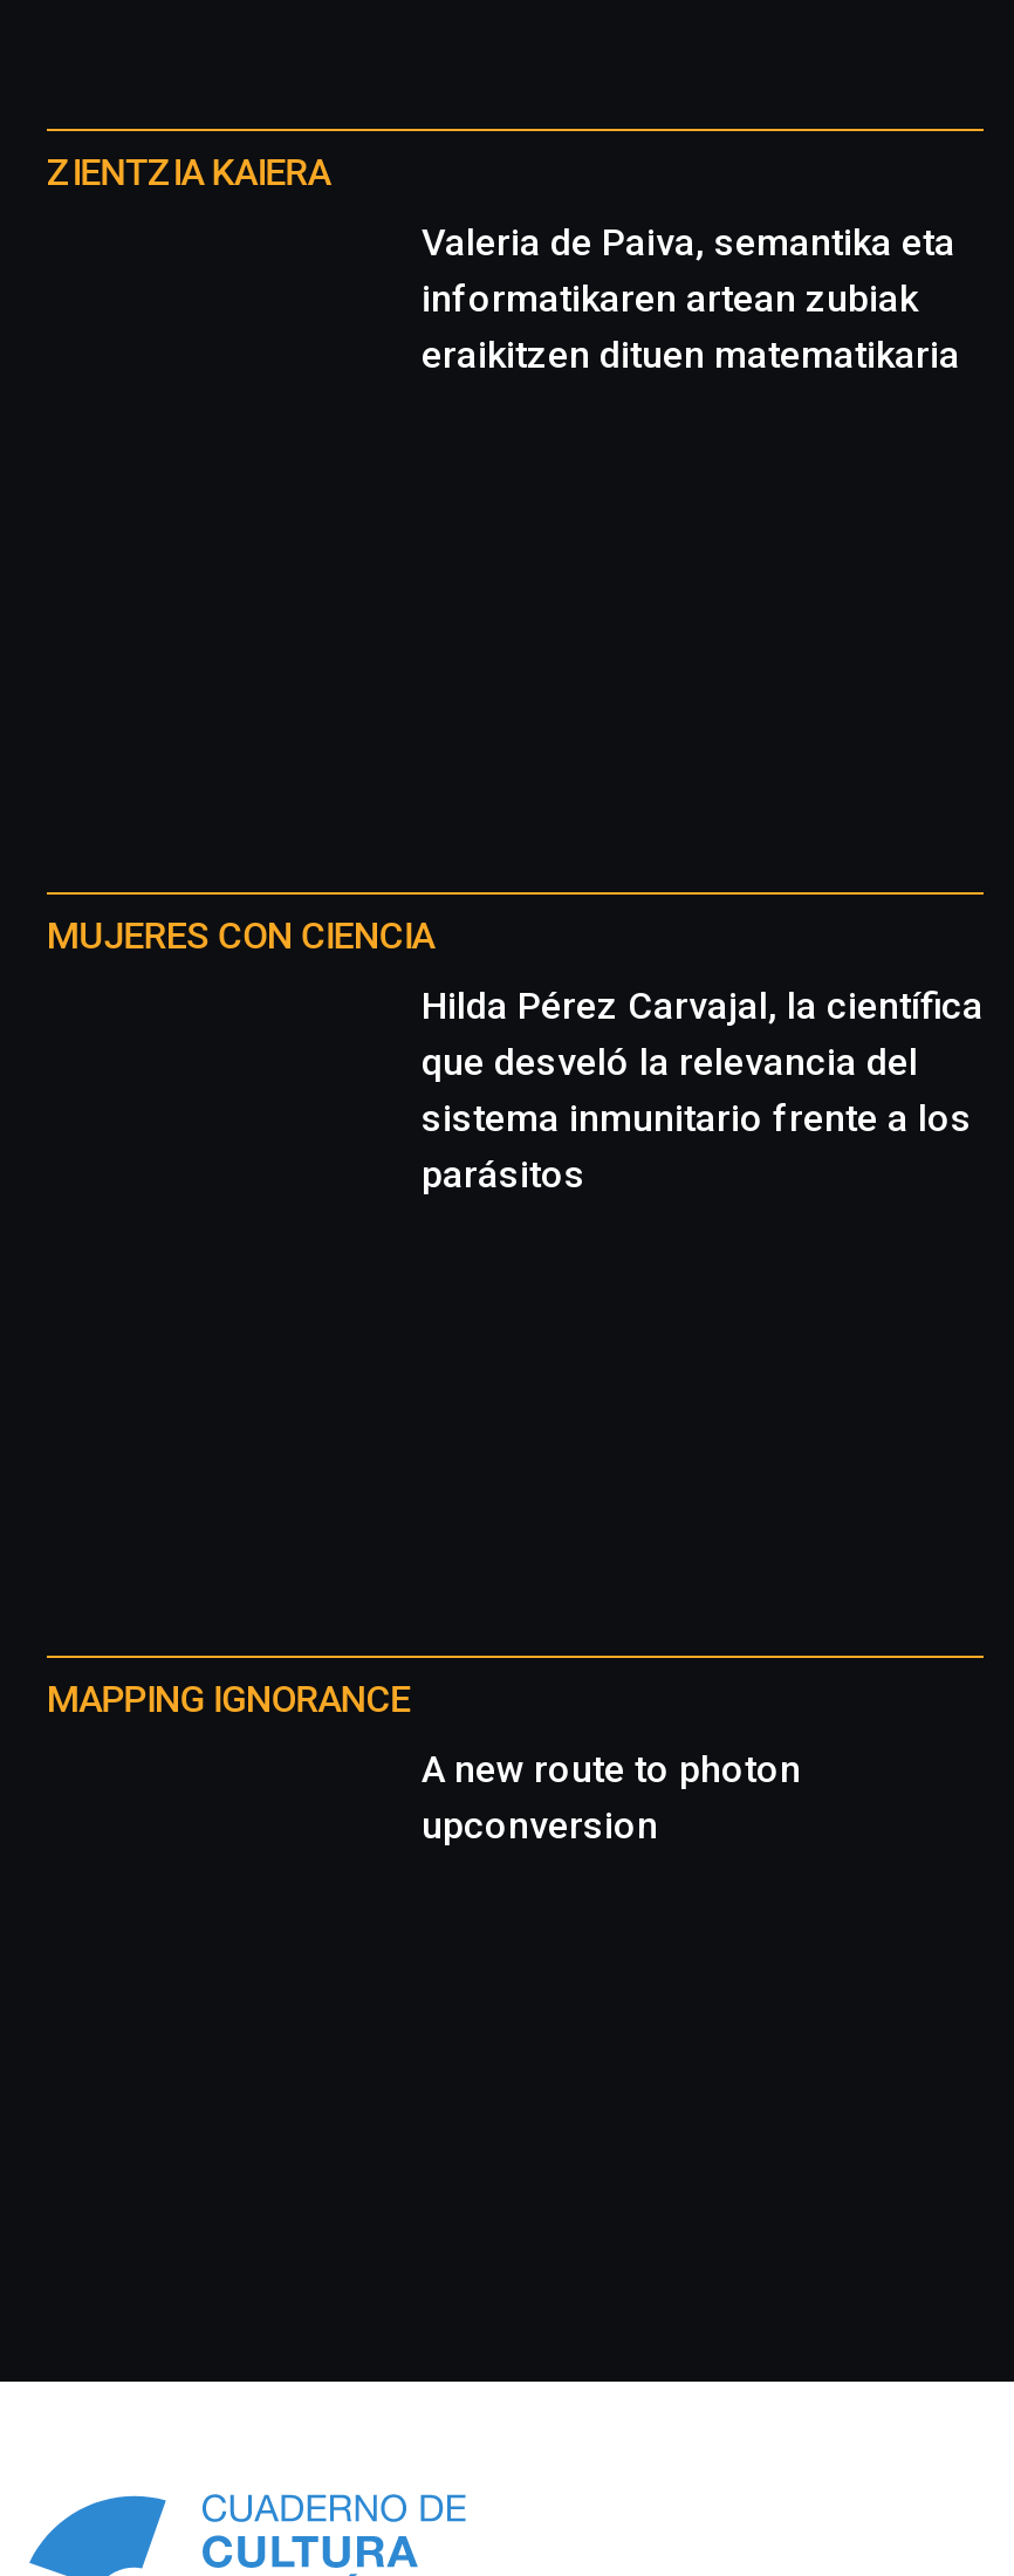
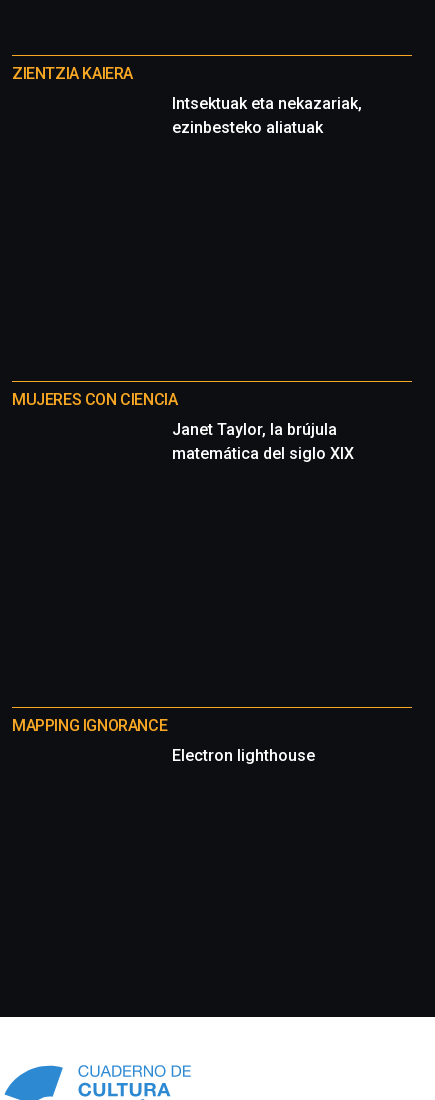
- Valeria de Paiva, semantika eta
- informatikaren artean zubiak
- eraikitzen dituen matematikaria
+ Intsektuak eta nekazariak,
+ ezinbesteko aliatuak

- Hilda Pérez Carvajal, la científica
- que desveló la relevancia del
- sistema inmunitario frente a los
- parásitos
+ Janet Taylor, la brújula
+ matemática del siglo XIX

- A new route to photon
- upconversion
+ Electron lighthouse
